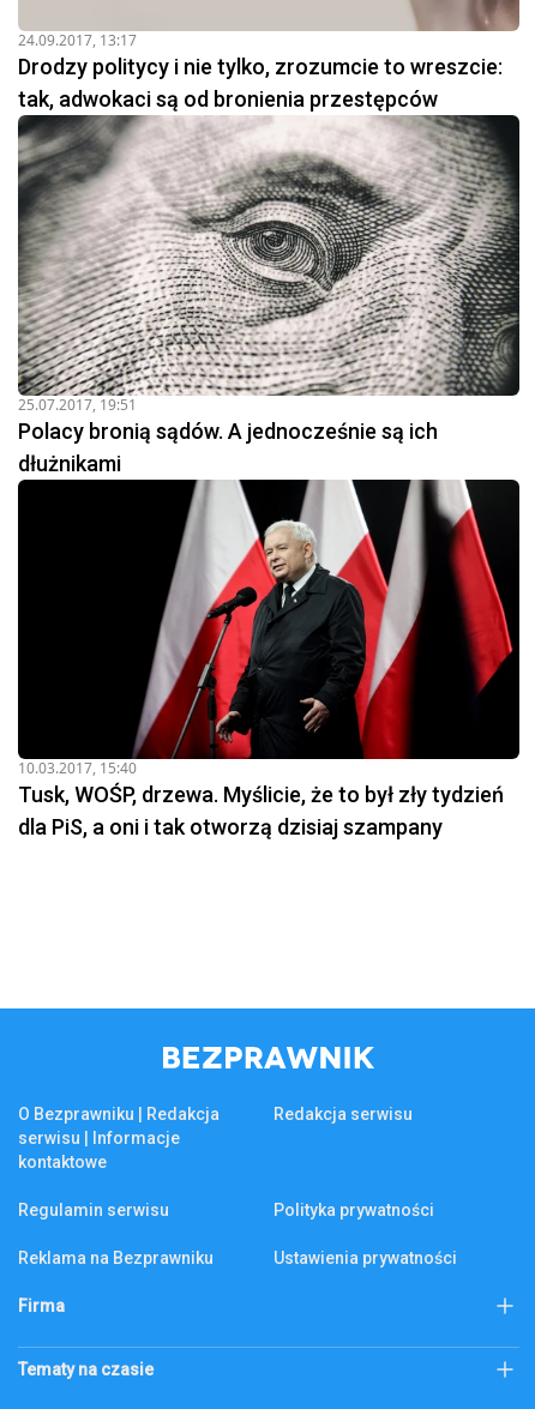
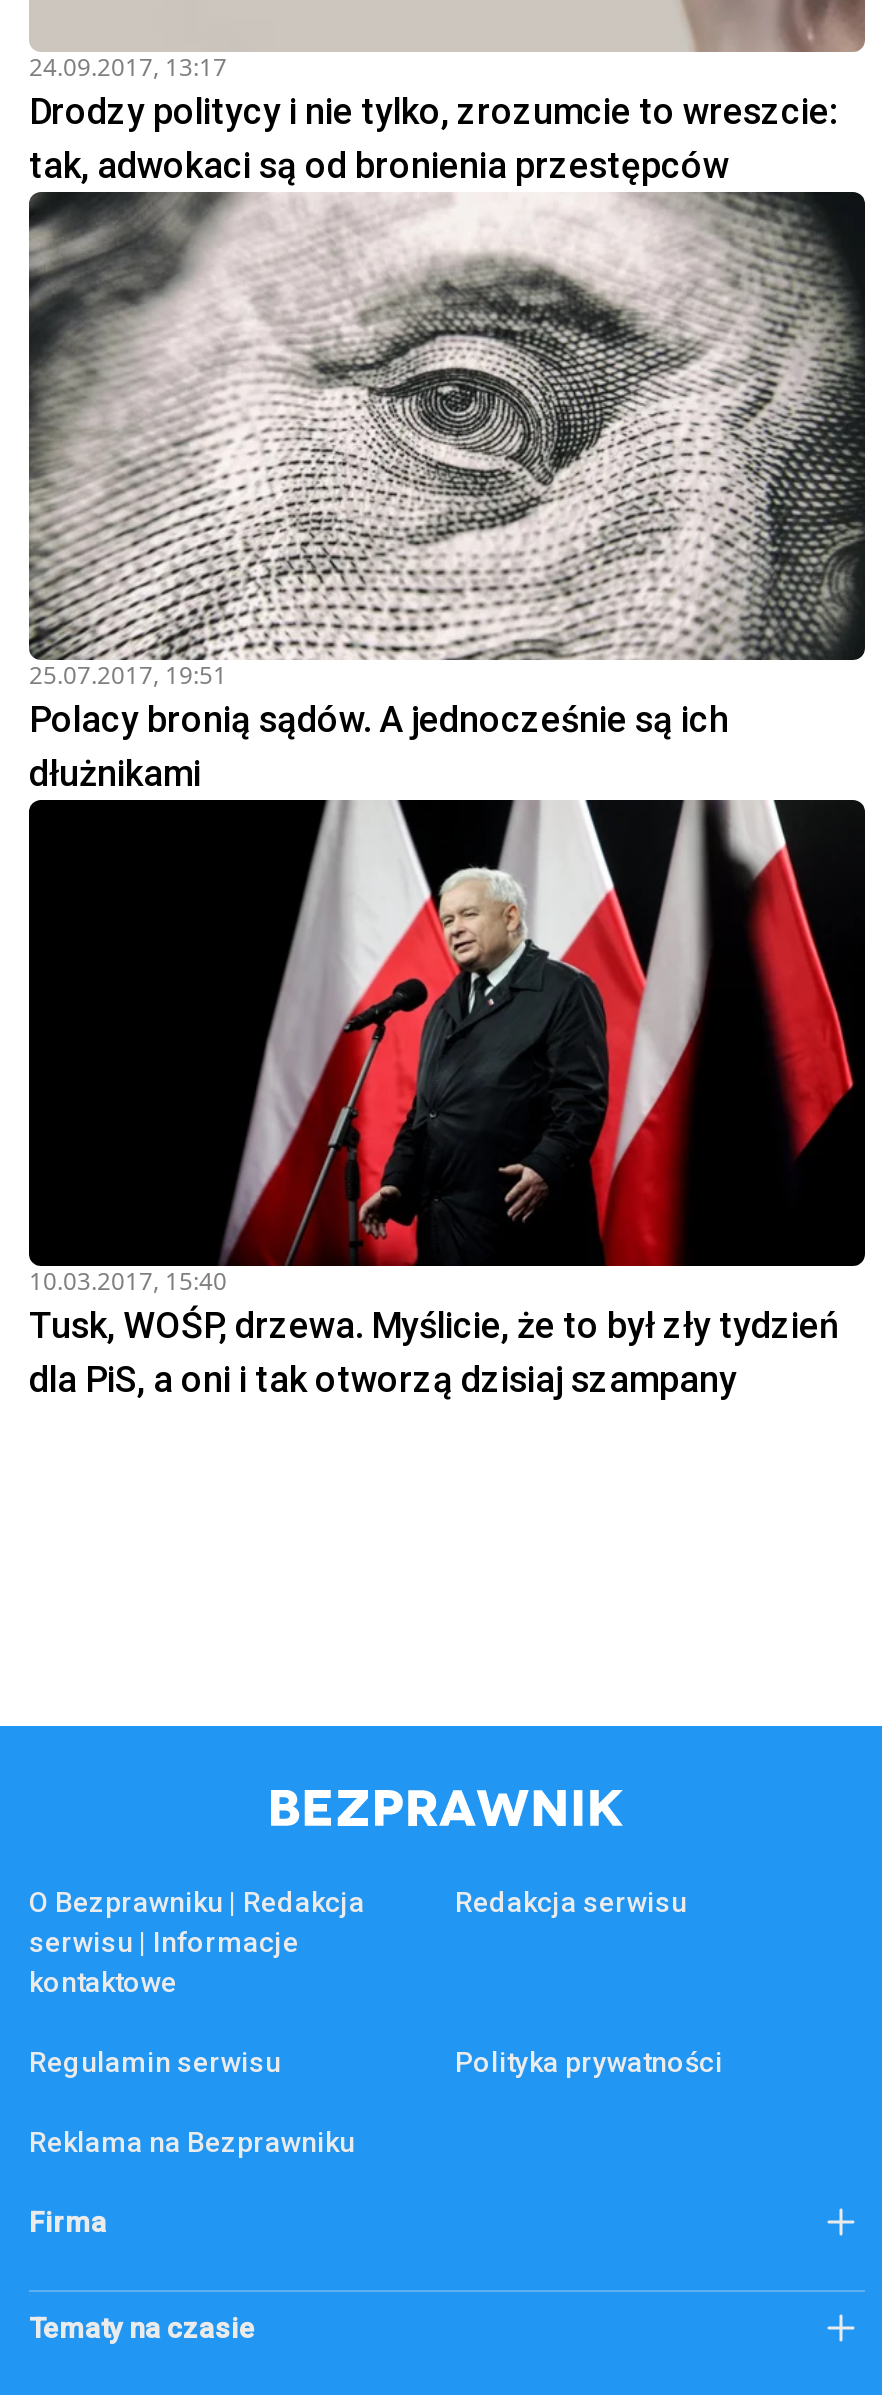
- Ustawienia prywatności
